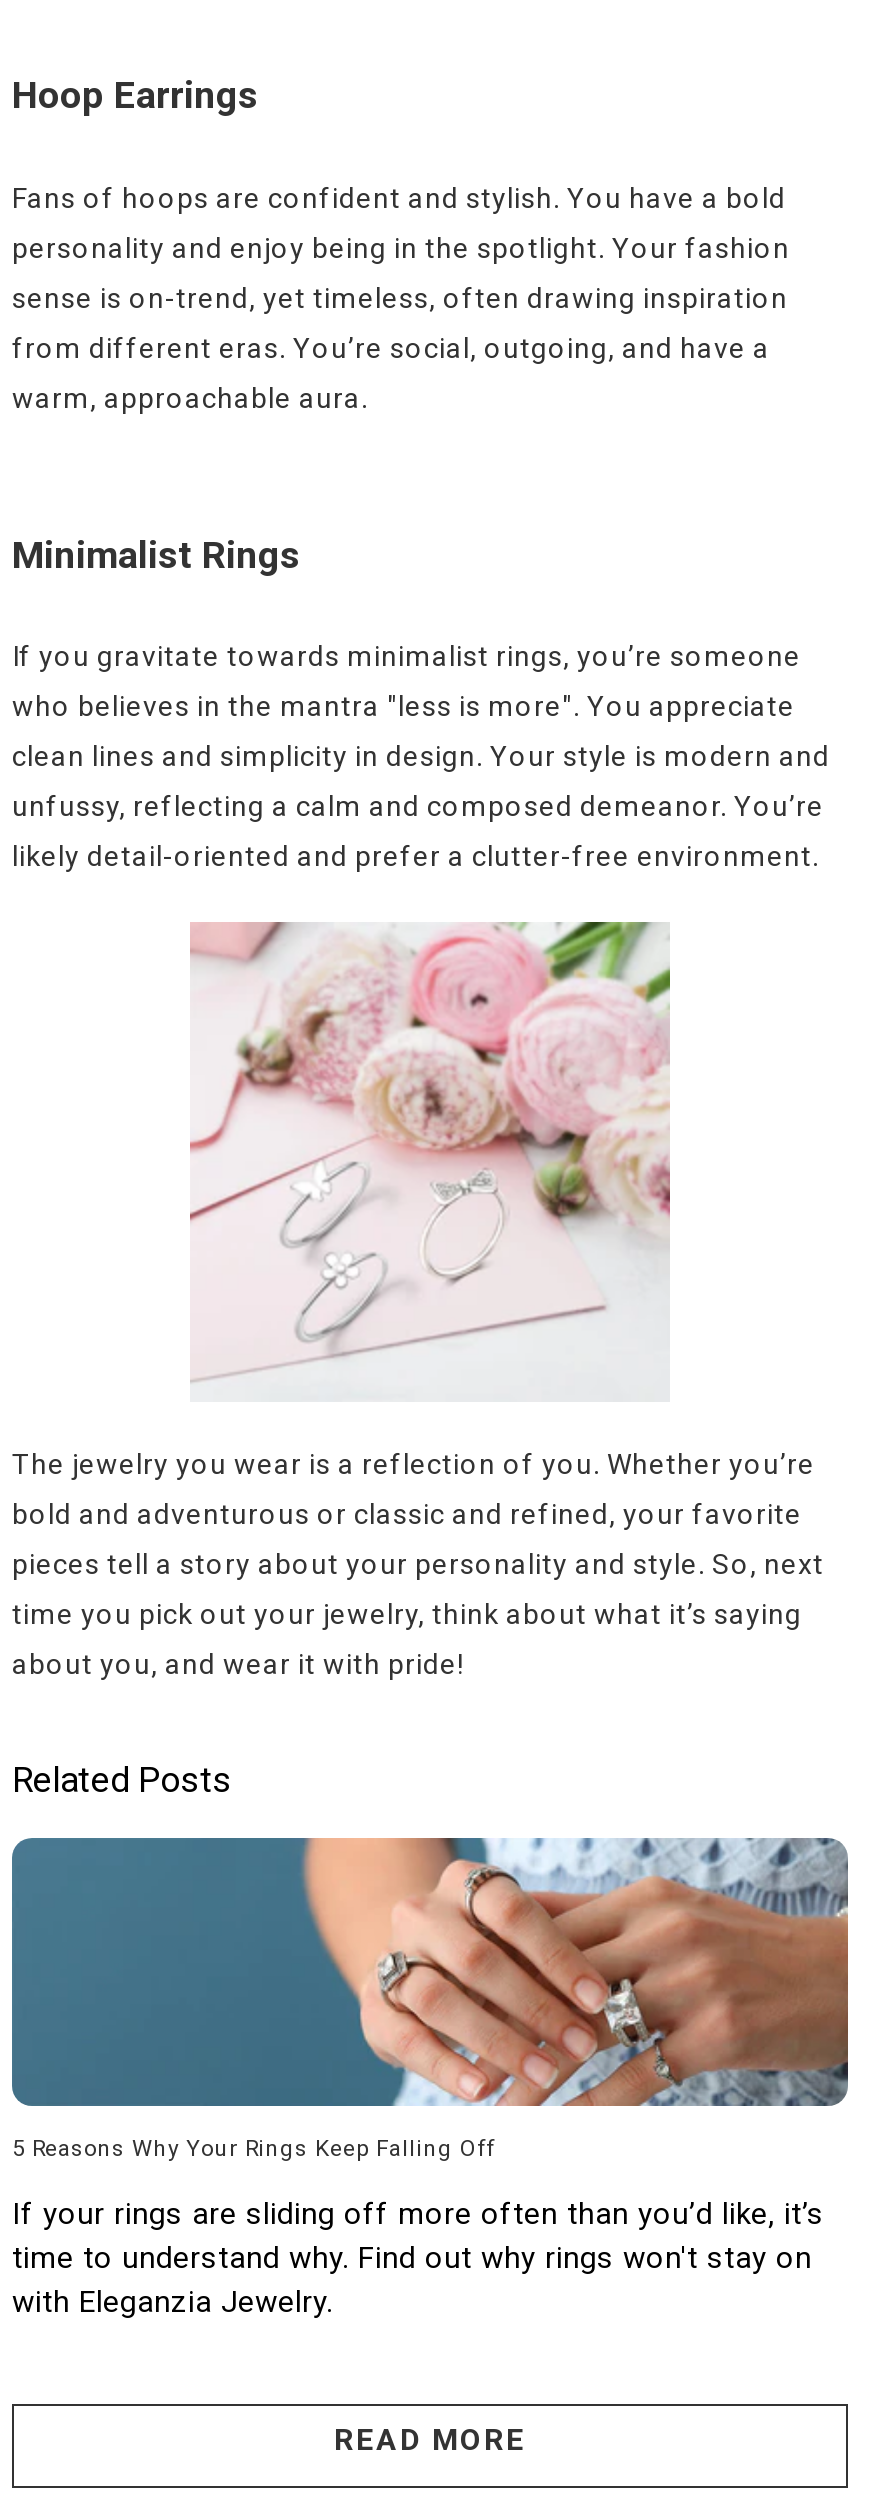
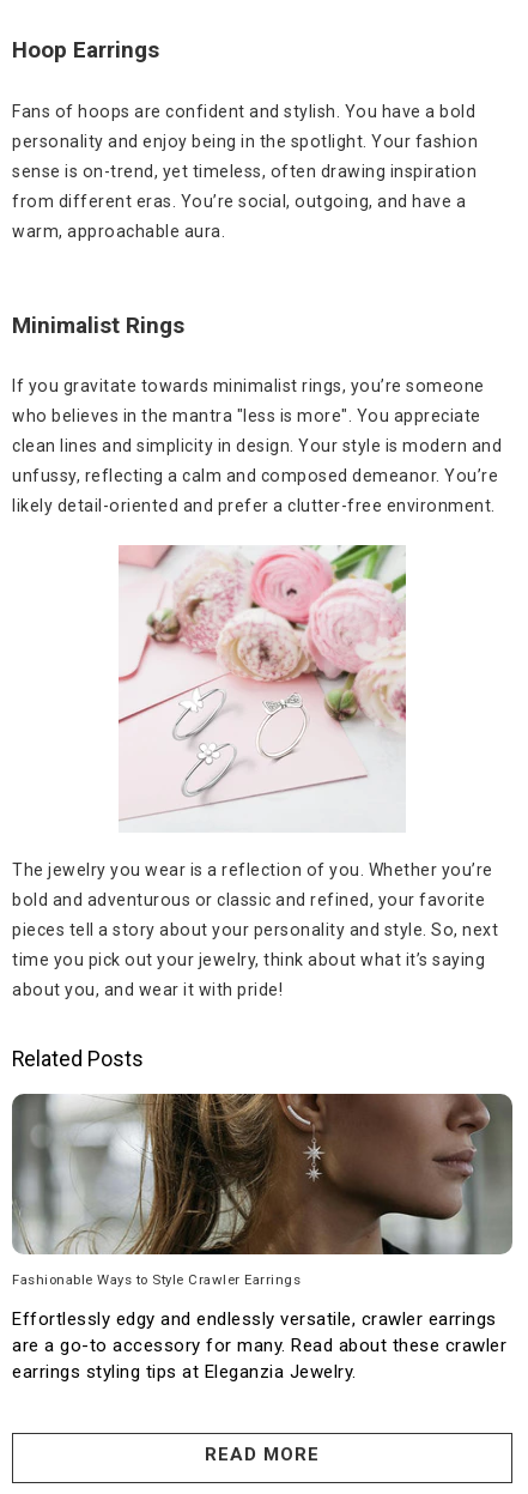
- [image]
- 5 Reasons Why Your Rings Keep Falling Off
+ [image]
+ Fashionable Ways to Style Crawler Earrings

- If your rings are sliding off more often than you’d like, it’s
- time to understand why. Find out why rings won't stay on
- with Eleganzia Jewelry.
+ Effortlessly edgy and endlessly versatile, crawler earrings
+ are a go-to accessory for many. Read about these crawler
+ earrings styling tips at Eleganzia Jewelry.
